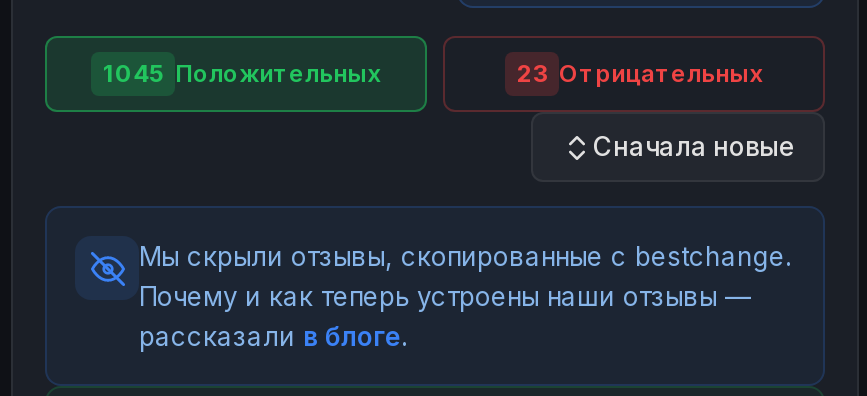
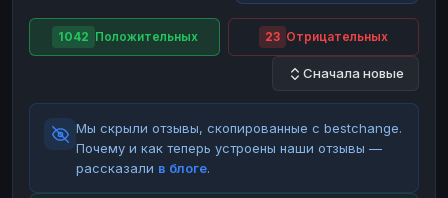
- 1045 Положительных
+ 1042 Положительных
